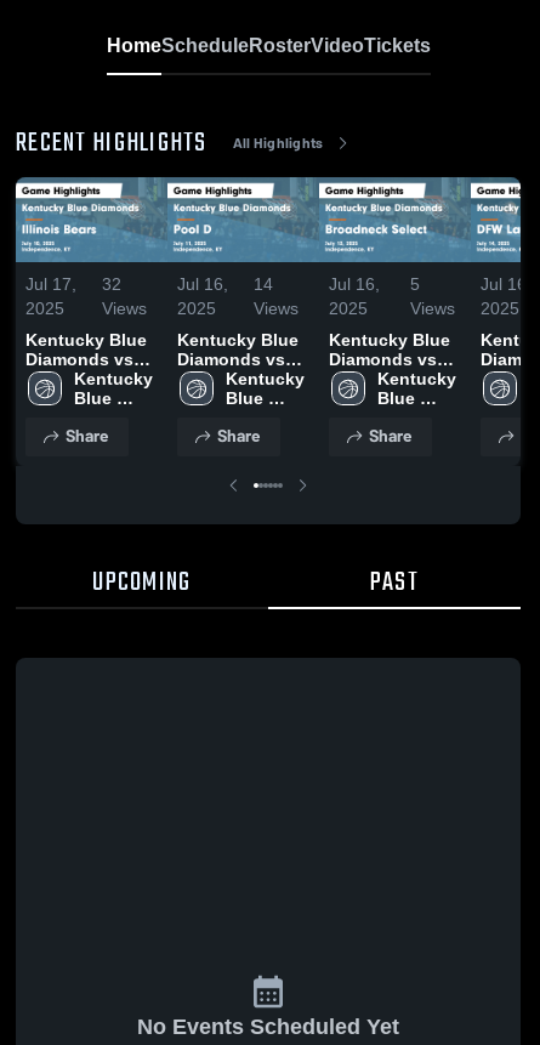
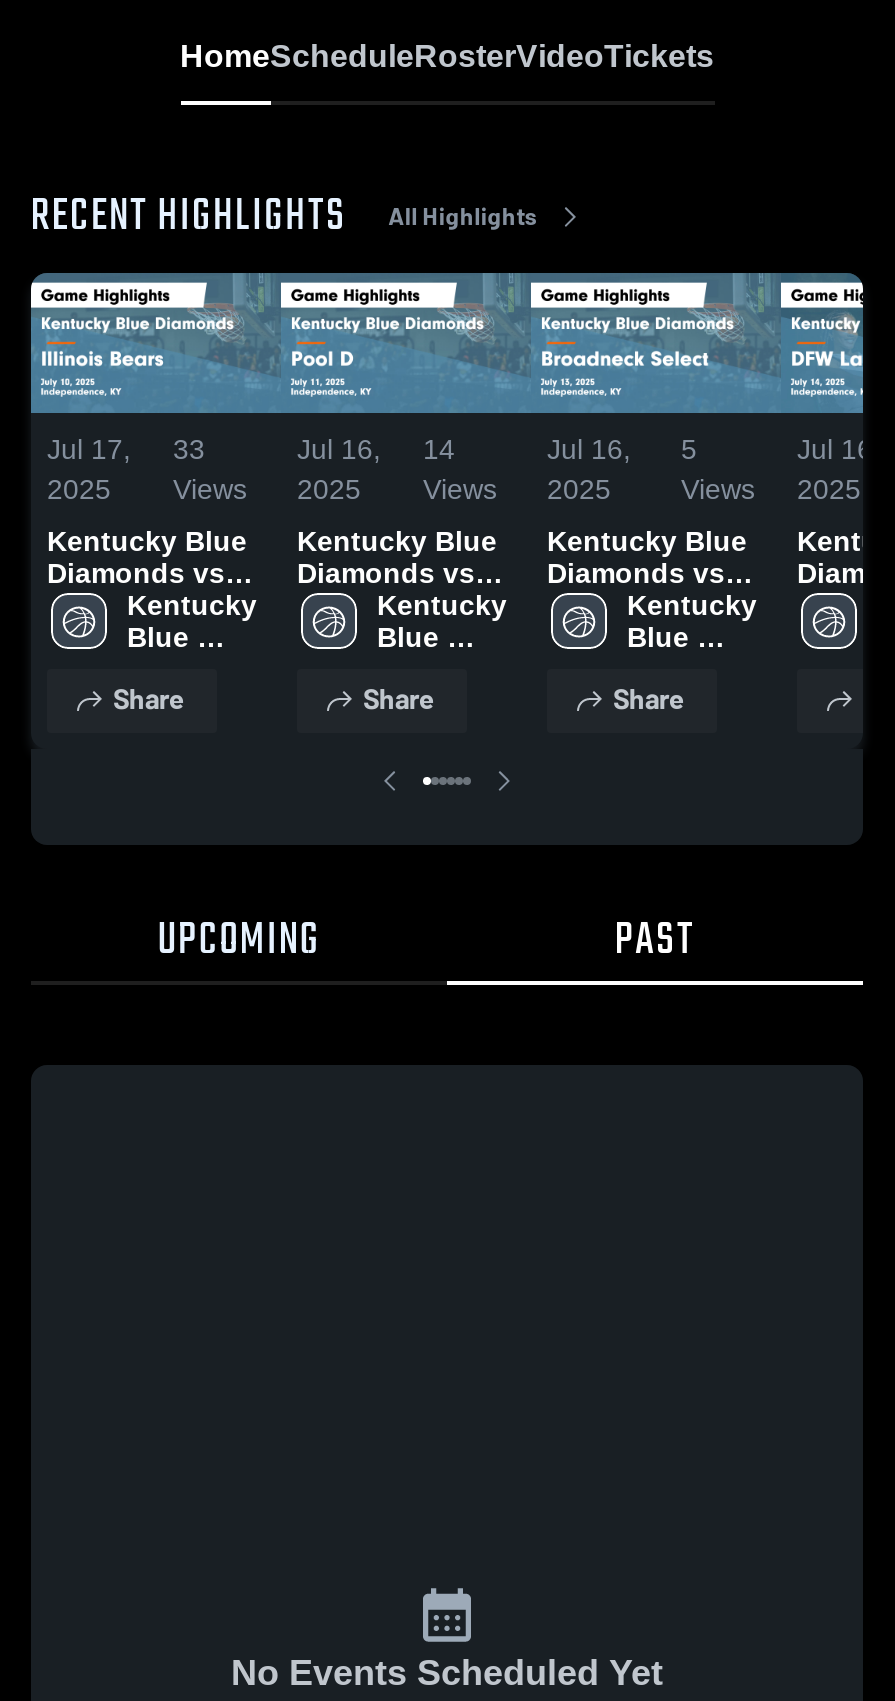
- Jul 17, 32
+ Jul 17, 33
